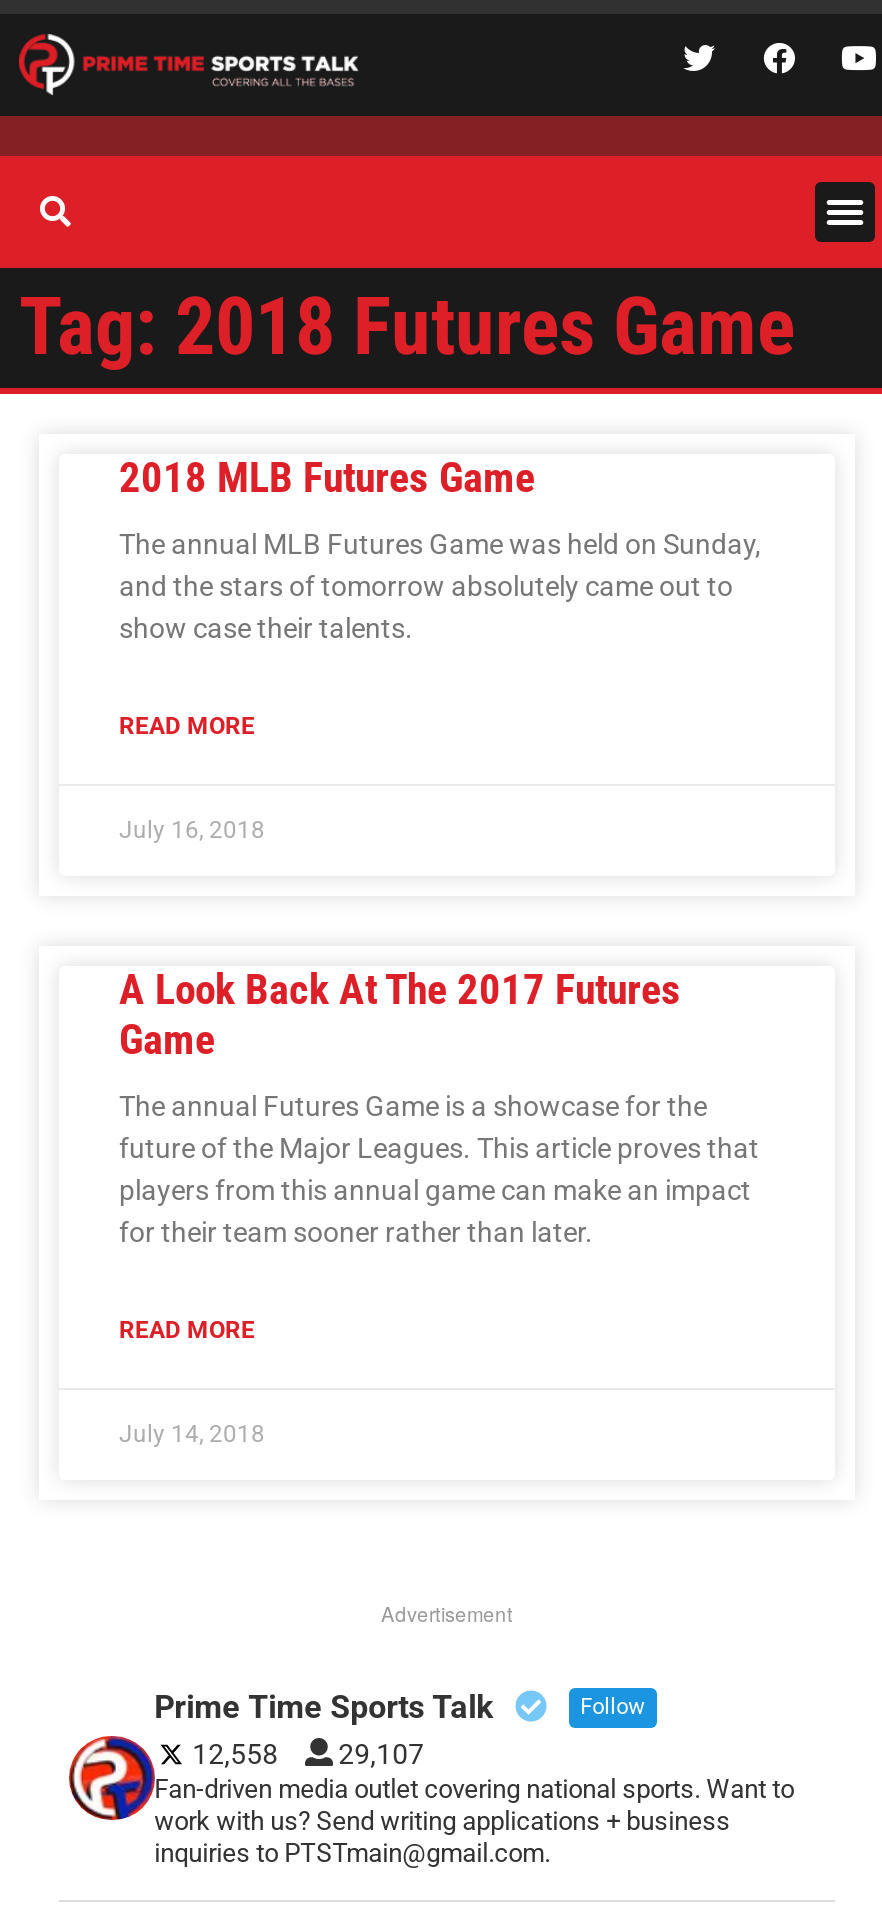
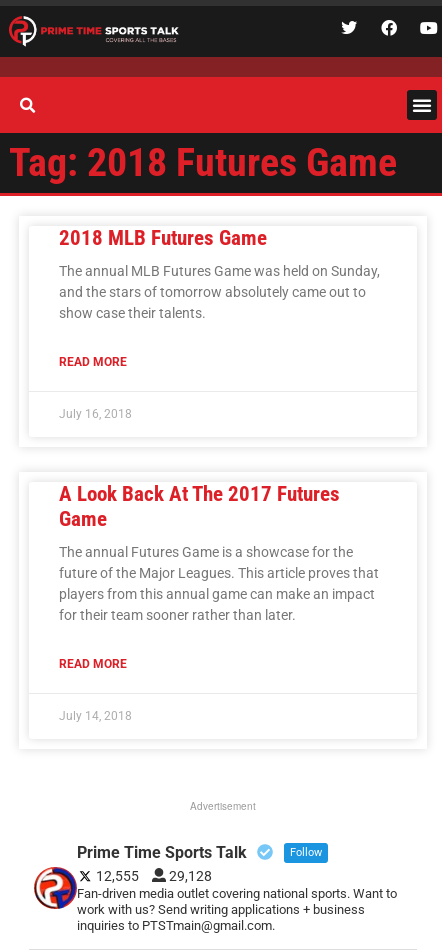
- 12,558
+ 12,555

- 29,107
+ 29,128
